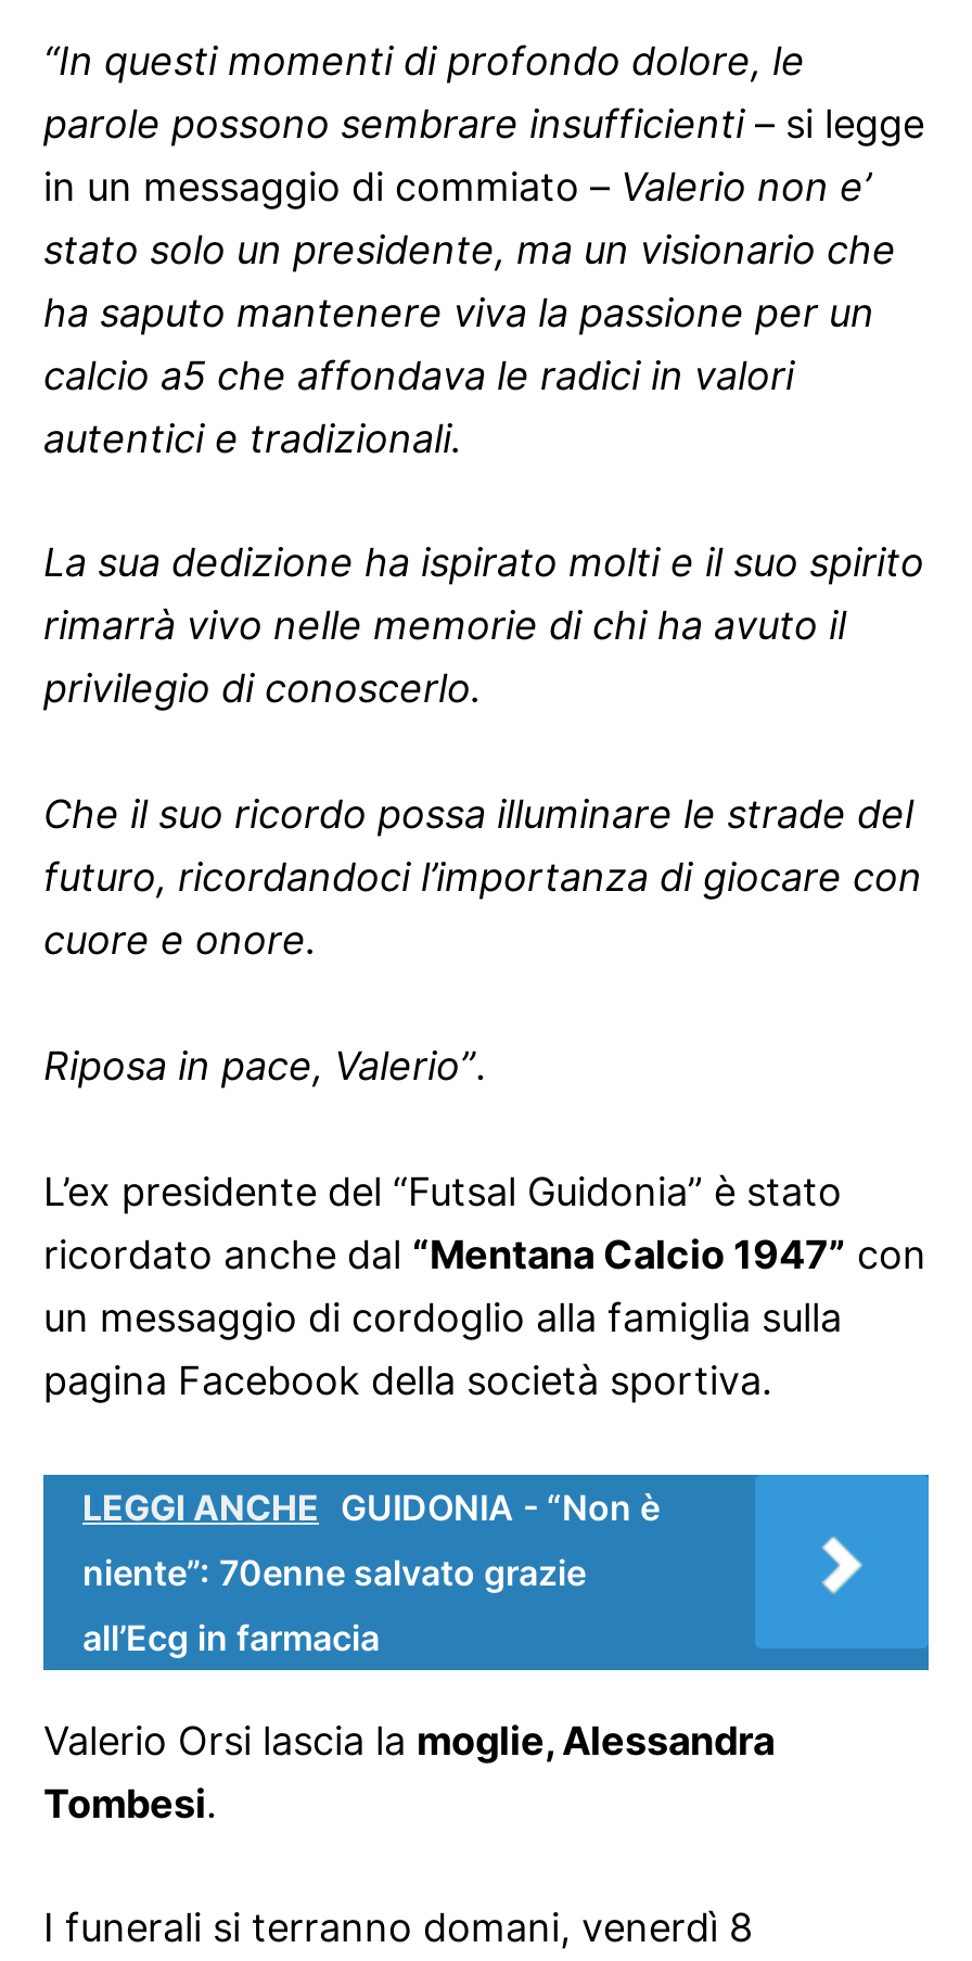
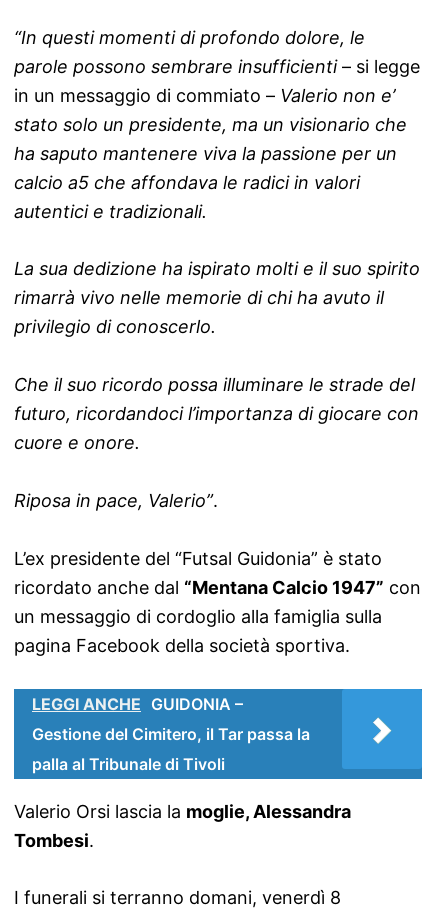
- LEGGI ANCHE GUIDONIA - “Non è
+ LEGGI ANCHE GUIDONIA –

- niente”: 70enne salvato grazie
+ Gestione del Cimitero, il Tar passa la

- all’Ecg in farmacia
+ palla al Tribunale di Tivoli
